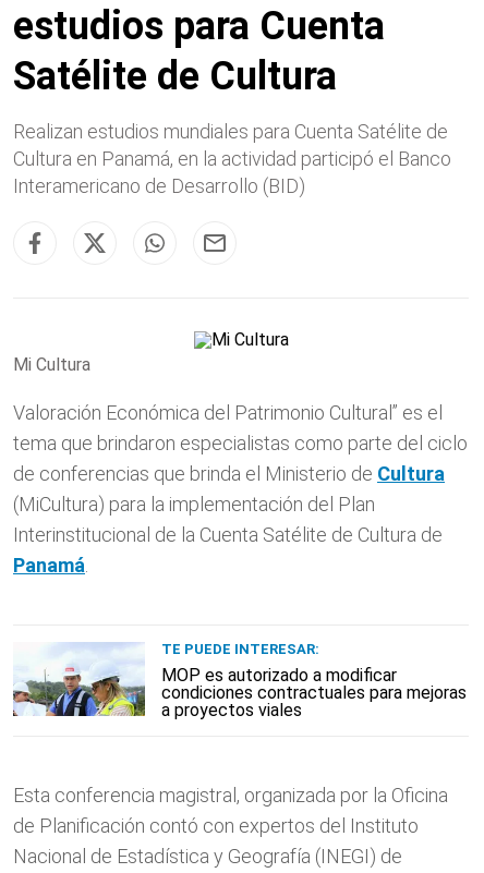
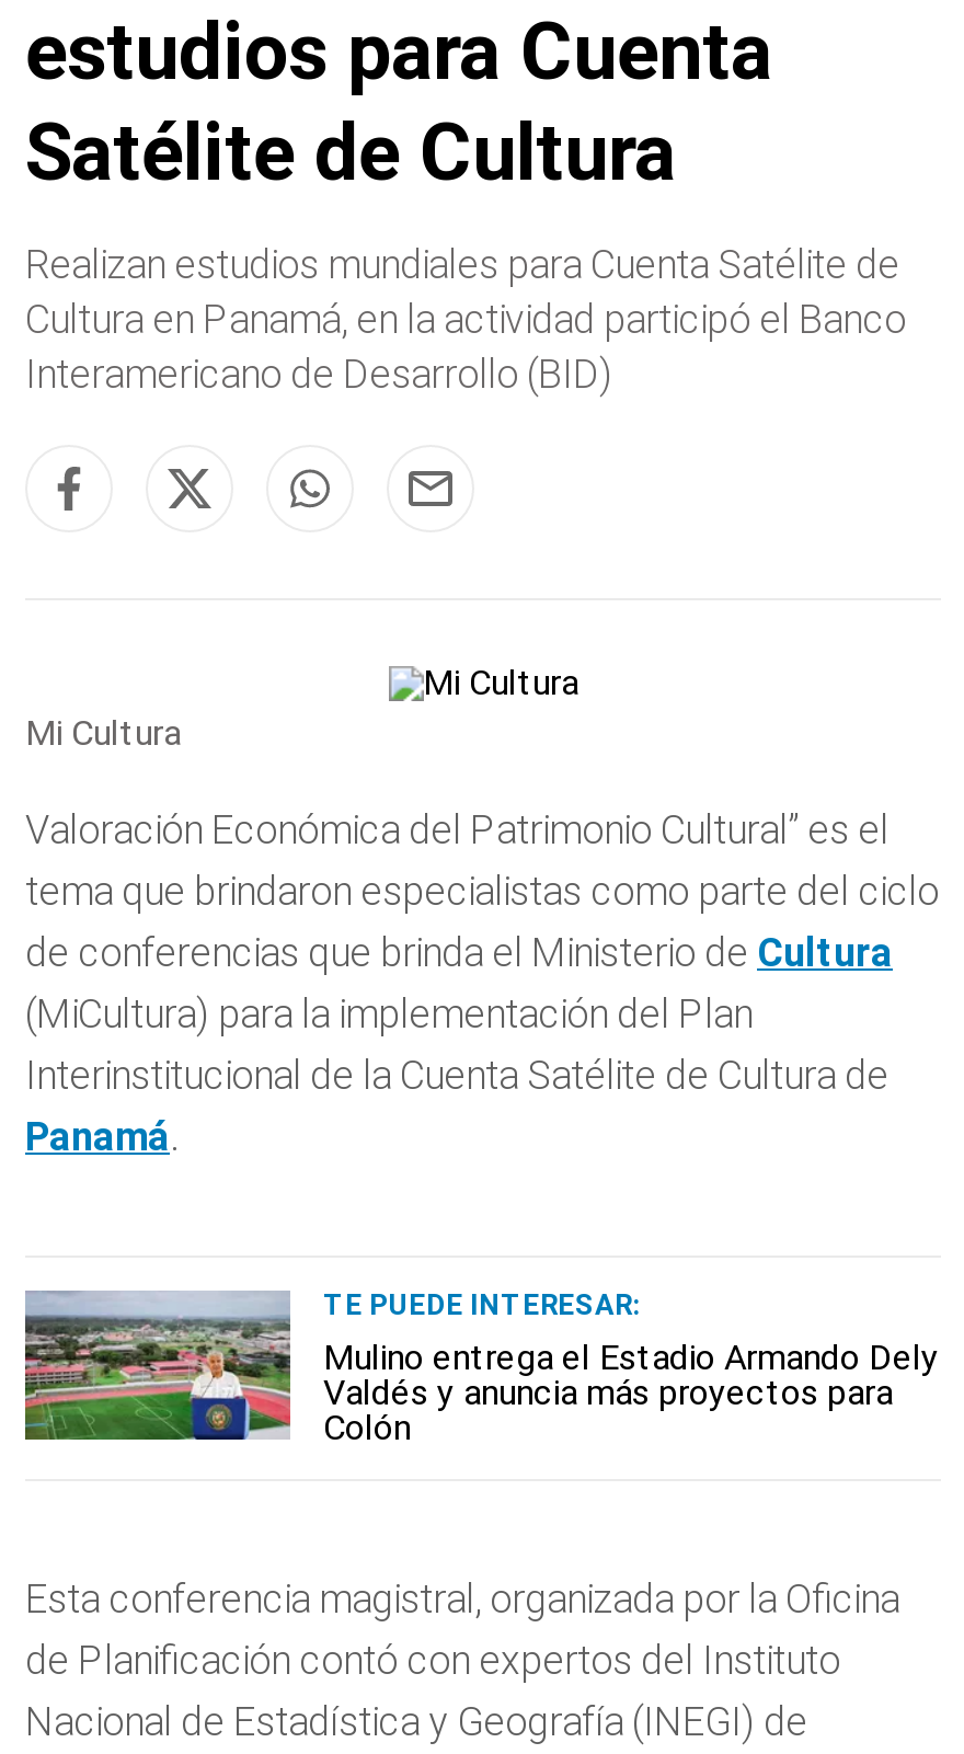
- [image]
- MOP es autorizado a modificar
- condiciones contractuales para mejoras
- a proyectos viales
+ [image]
+ Mulino entrega el Estadio Armando Dely
+ Valdés y anuncia más proyectos para
+ Colón
